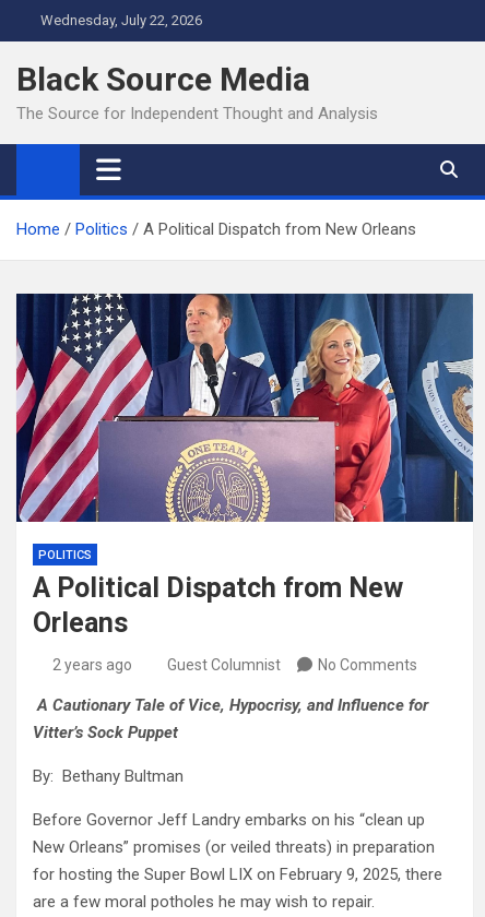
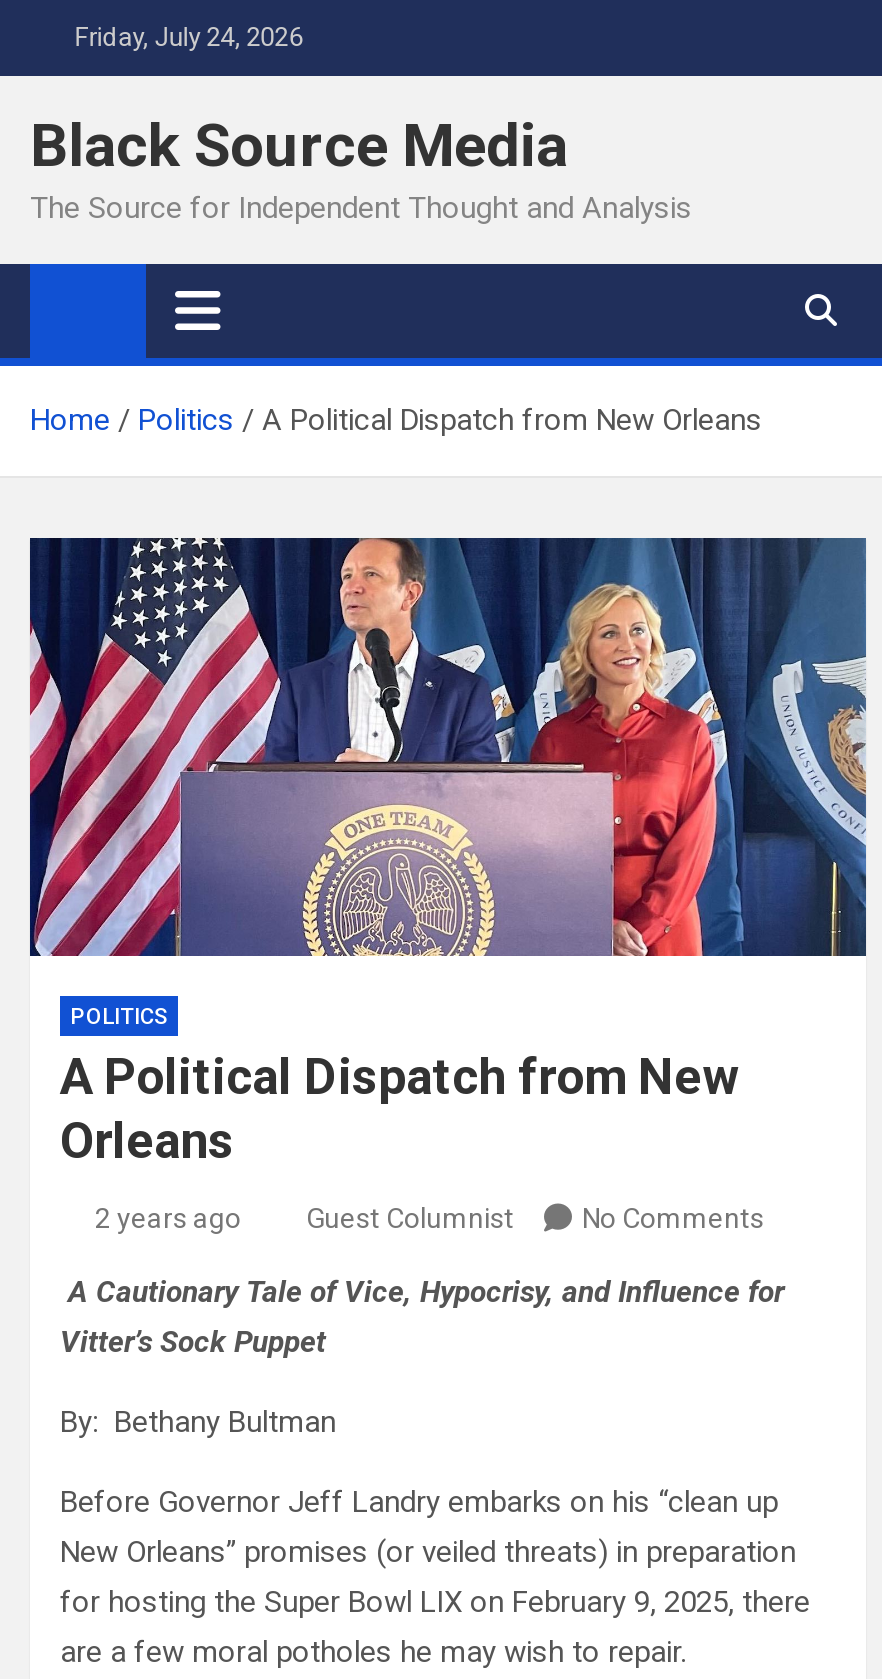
- Wednesday, July 22, 2026
+ Friday, July 24, 2026
